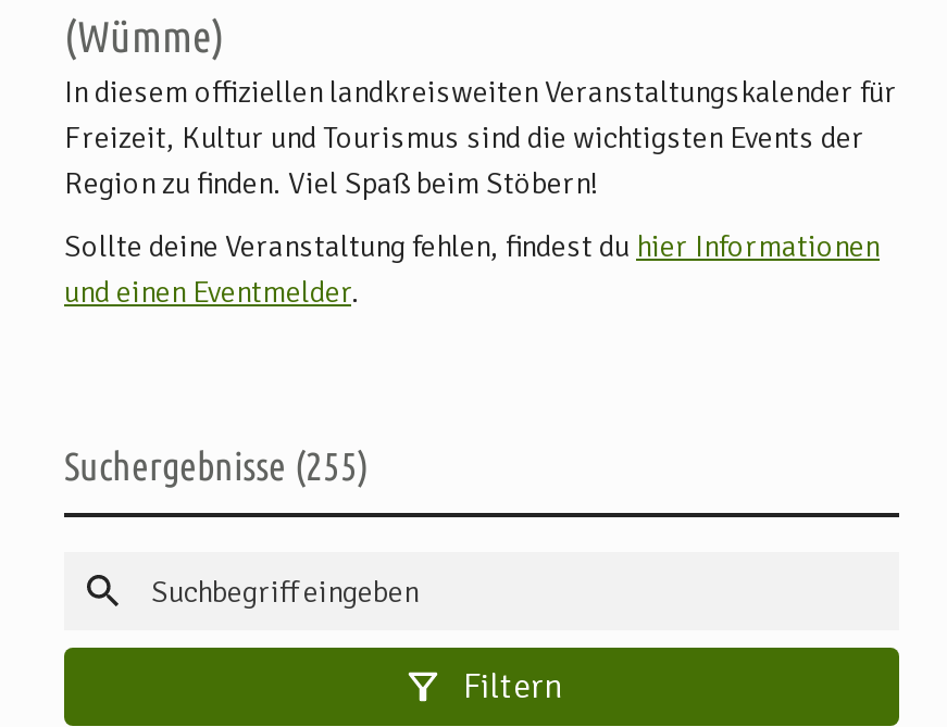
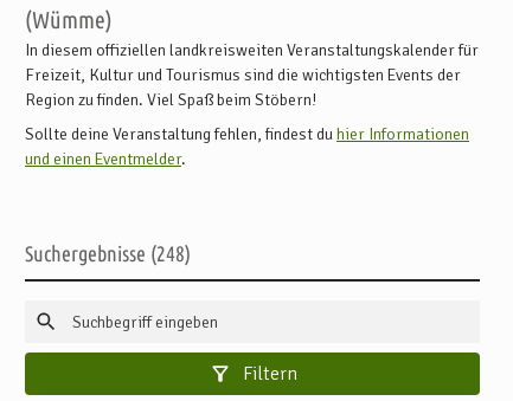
- Suchergebnisse 255
+ Suchergebnisse 248
